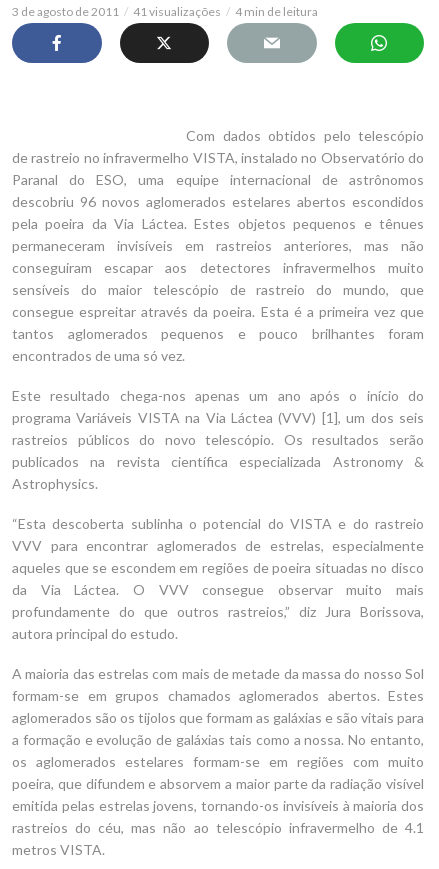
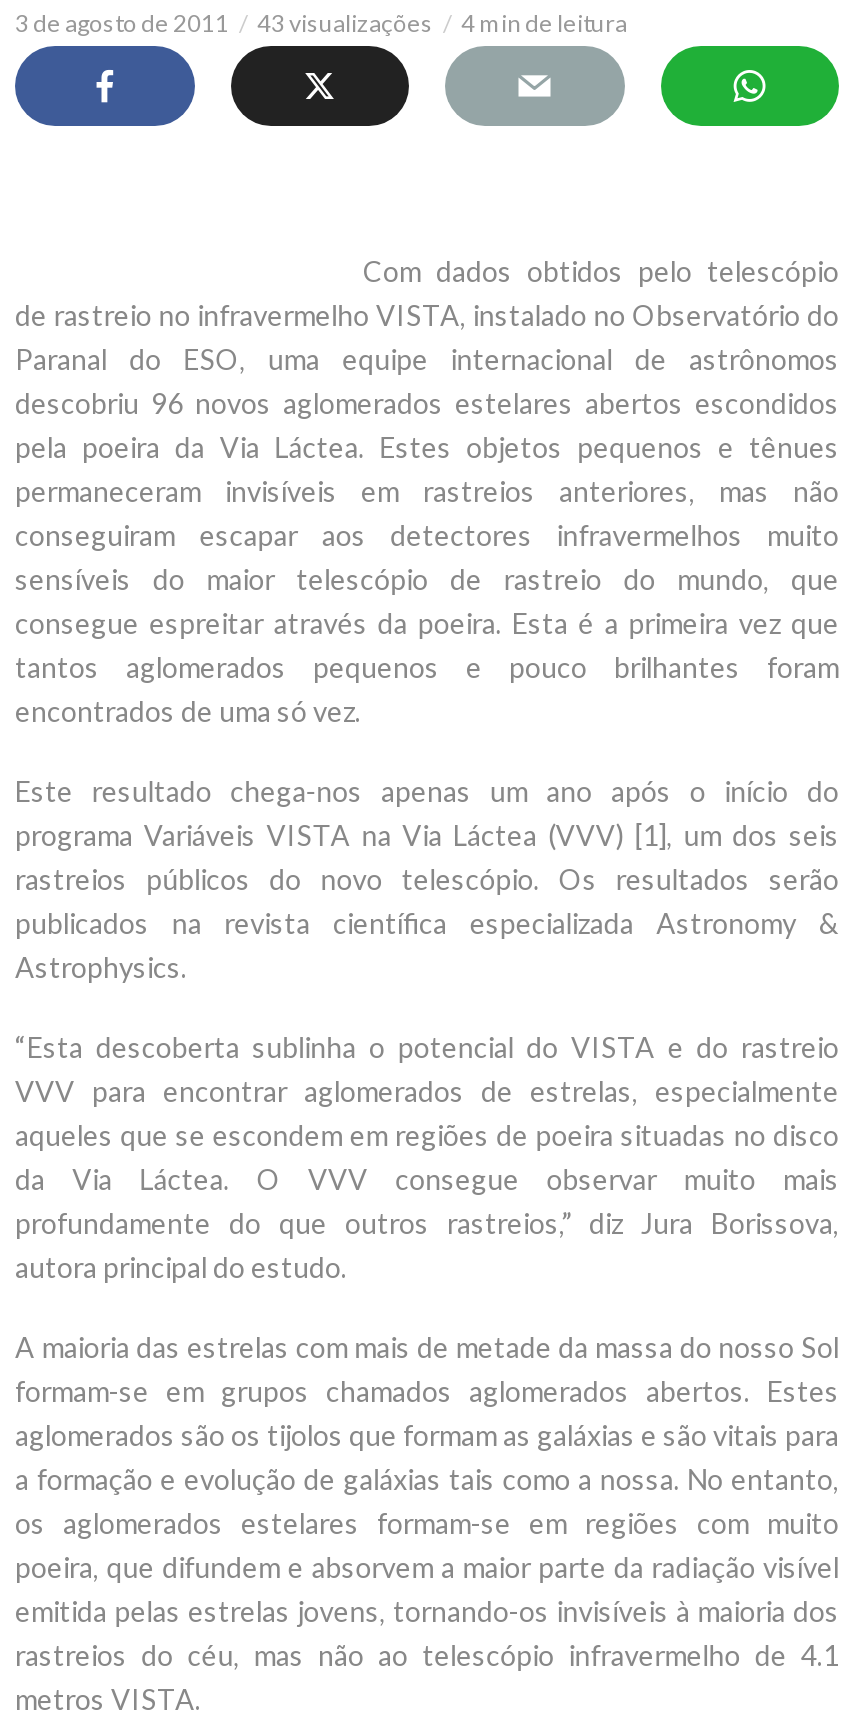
- 41 visualizações
+ 43 visualizações
